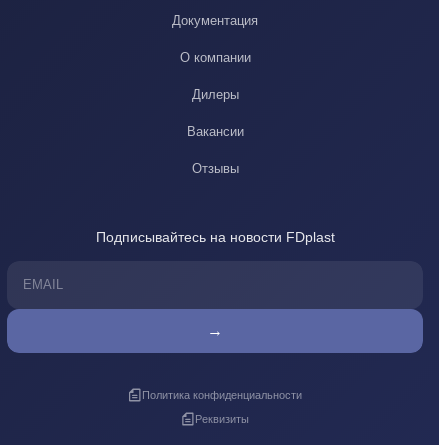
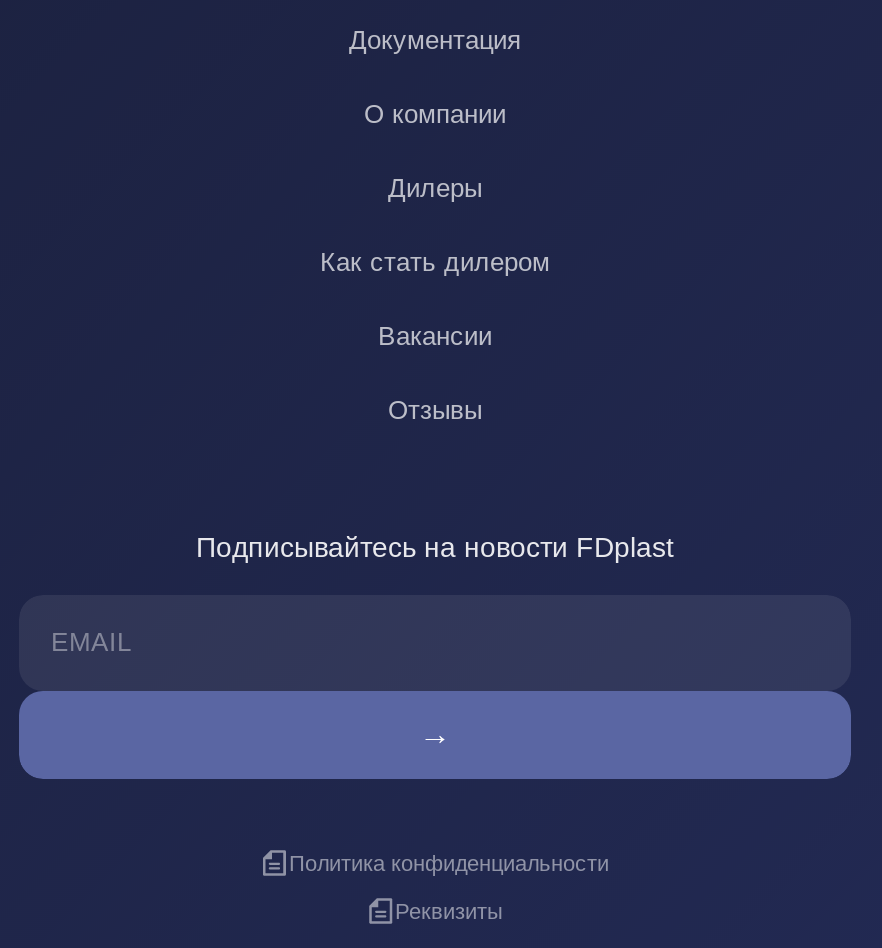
+ Как стать дилером
